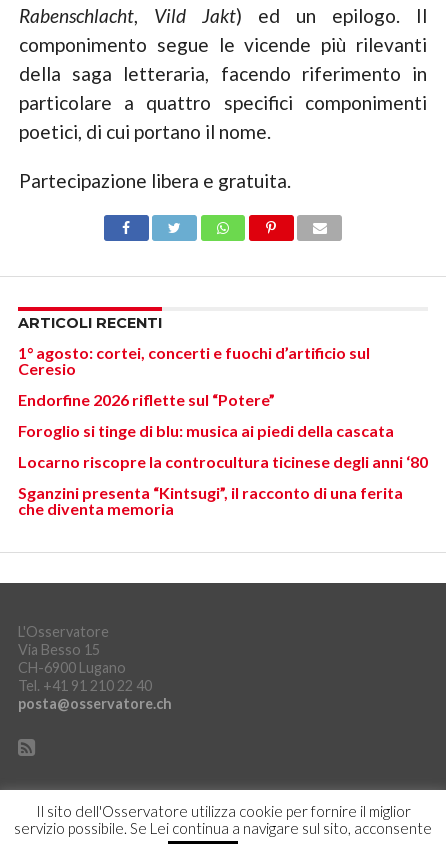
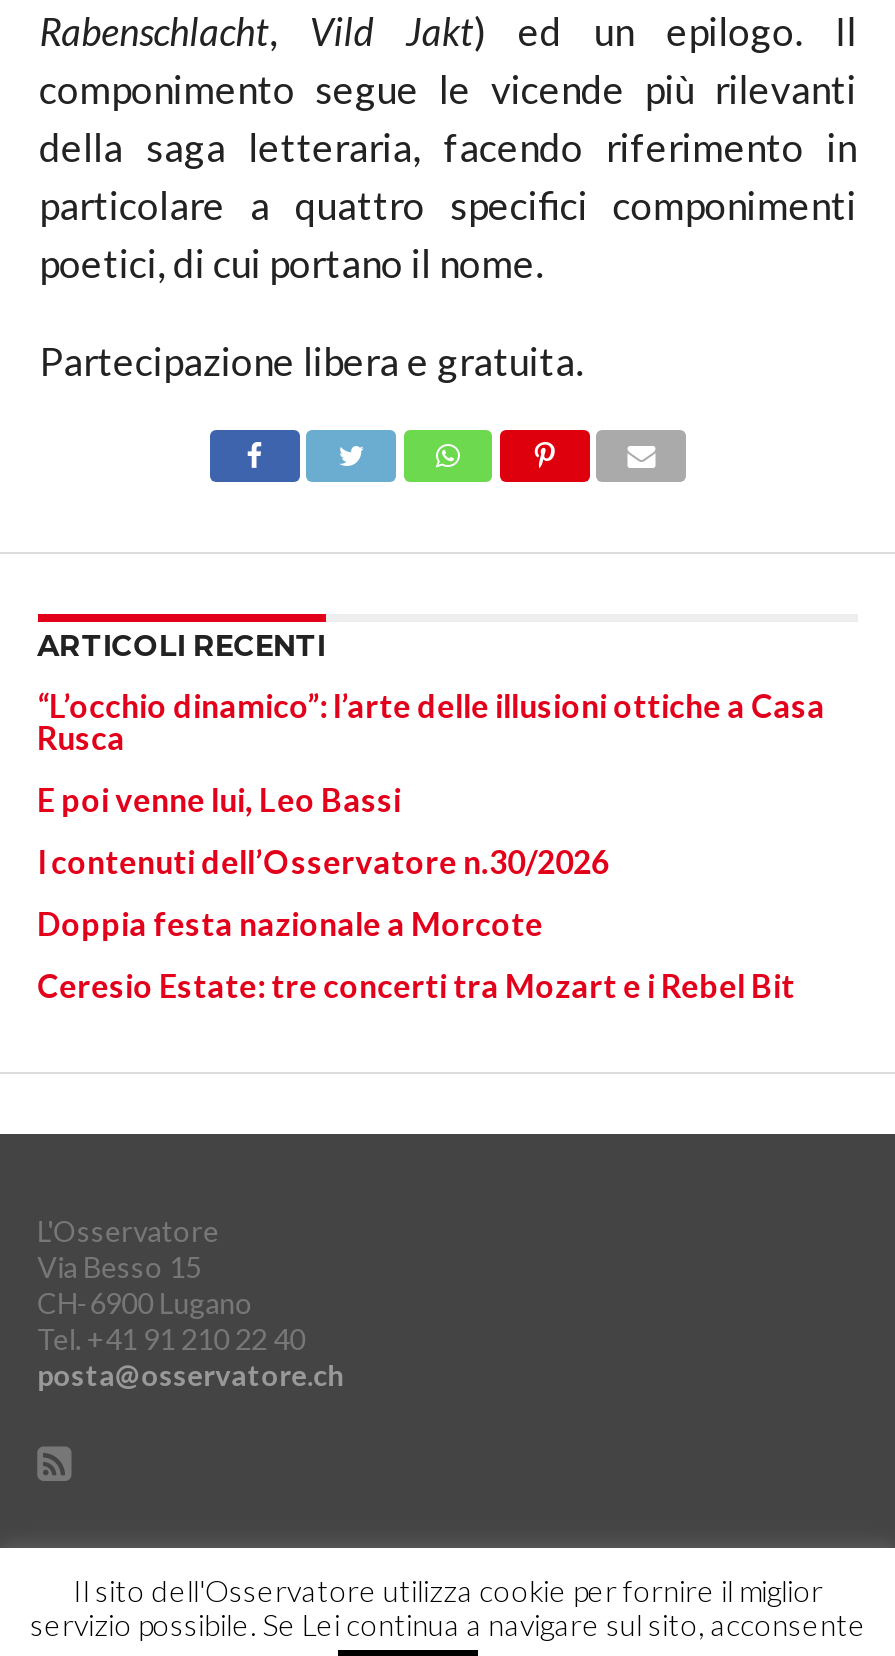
- 1° agosto: cortei, concerti e fuochi d’artificio sul
- Ceresio
+ “L’occhio dinamico”: l’arte delle illusioni ottiche a Casa
+ Rusca

- Endorfine 2026 riflette sul “Potere”
+ E poi venne lui, Leo Bassi

- Foroglio si tinge di blu: musica ai piedi della cascata
+ I contenuti dell’Osservatore n.30/2026

- Locarno riscopre la controcultura ticinese degli anni ‘80
+ Doppia festa nazionale a Morcote

- Sganzini presenta “Kintsugi”, il racconto di una ferita
- che diventa memoria
+ Ceresio Estate: tre concerti tra Mozart e i Rebel Bit
